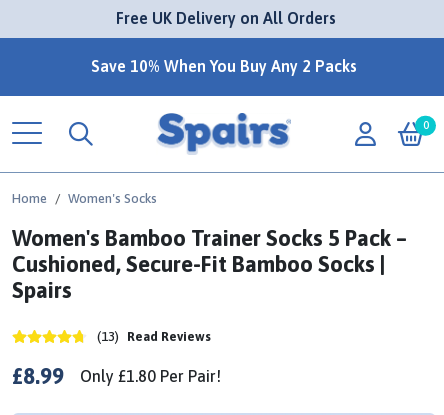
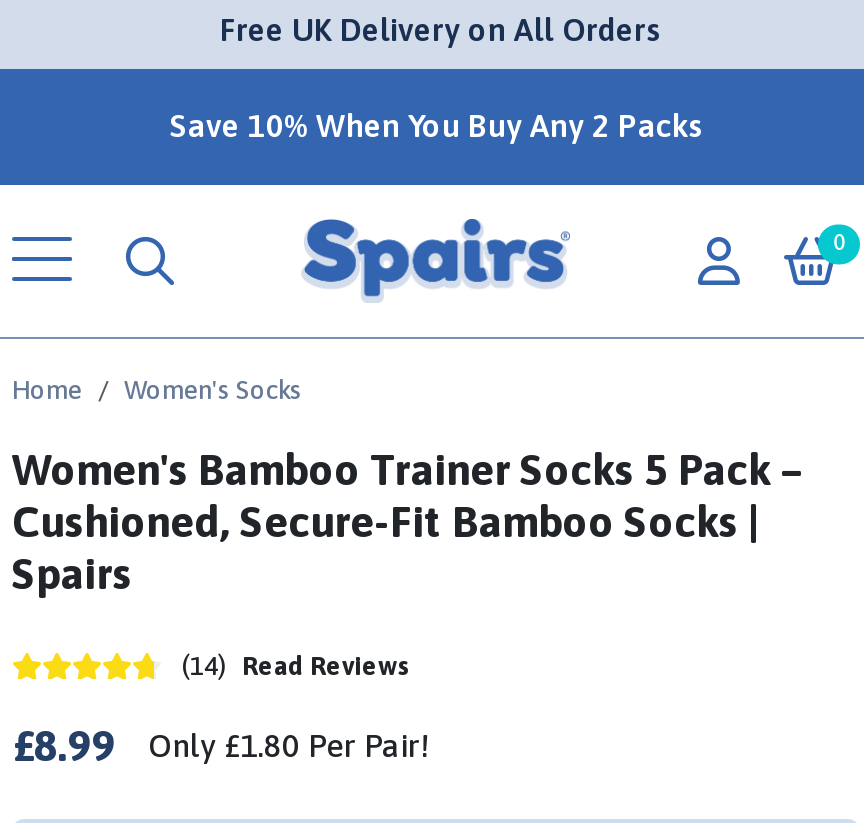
- (13) Read Reviews
+ (14) Read Reviews
